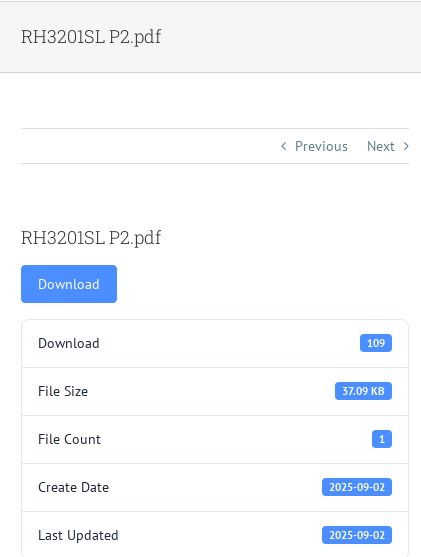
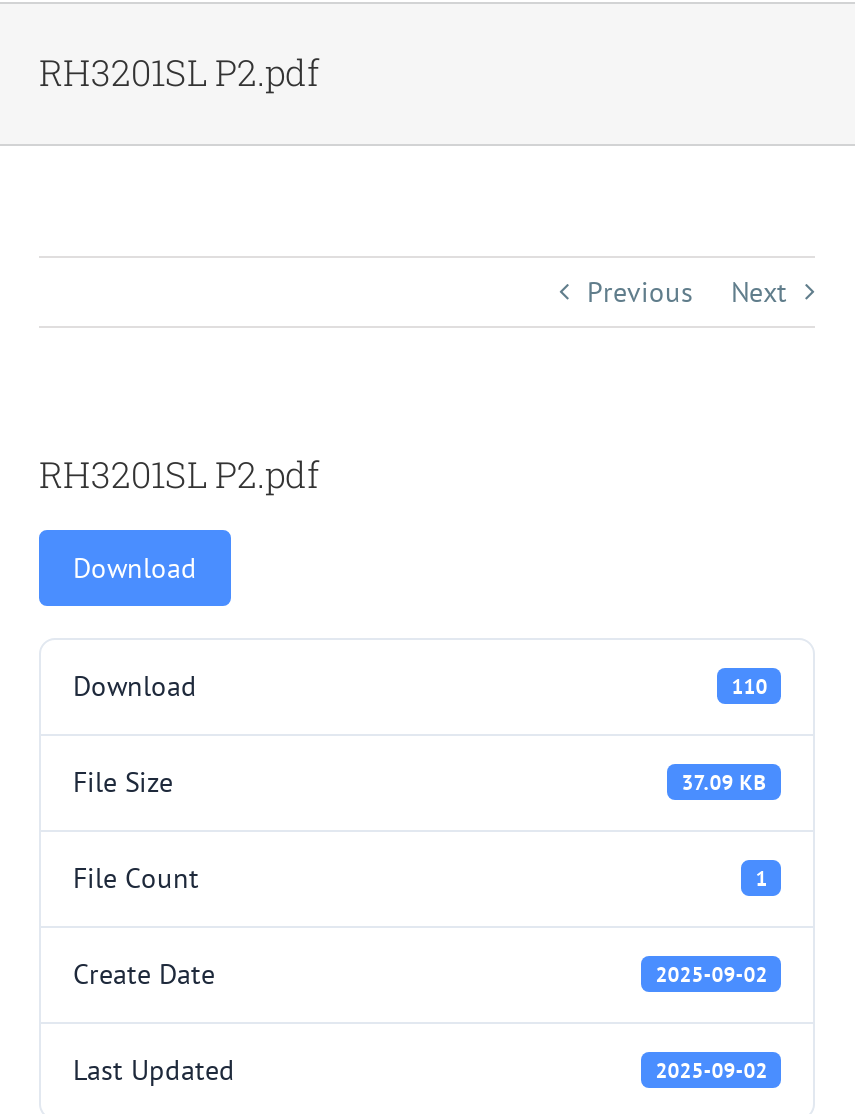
- 109
+ 110
